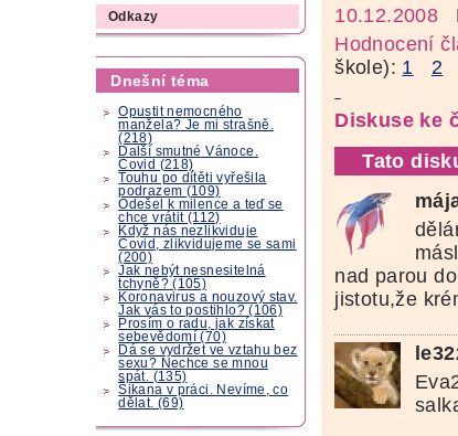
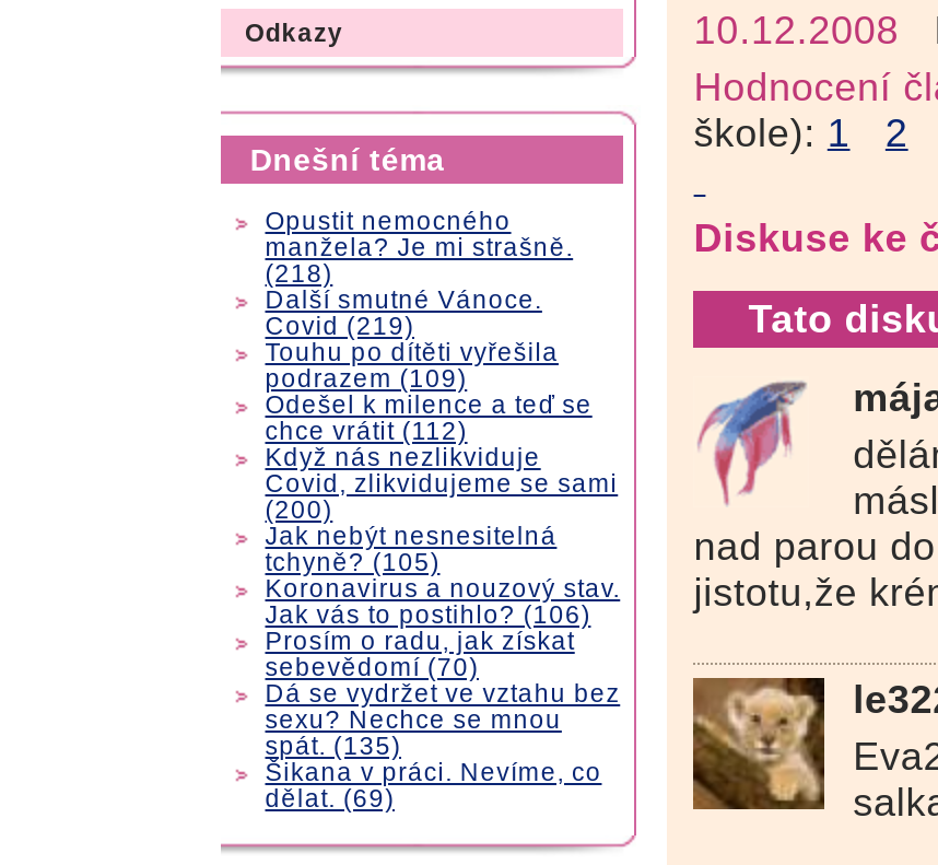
- Covid (218)
+ Covid (219)
